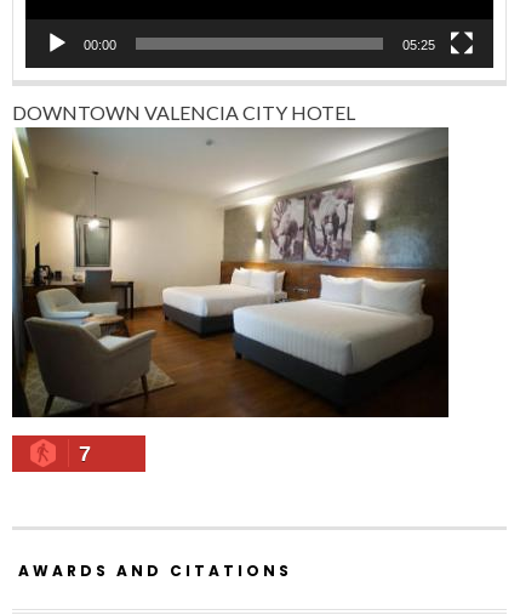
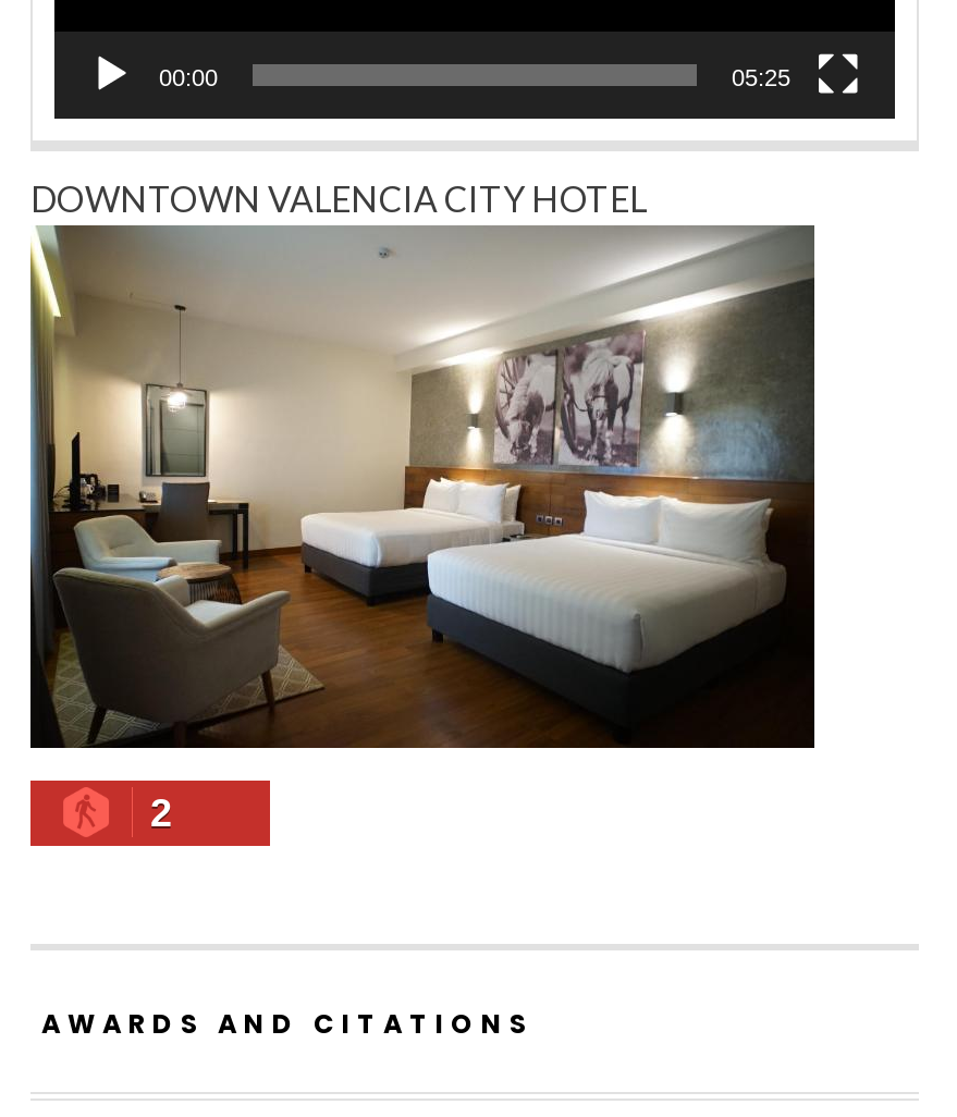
- 7
+ 2
